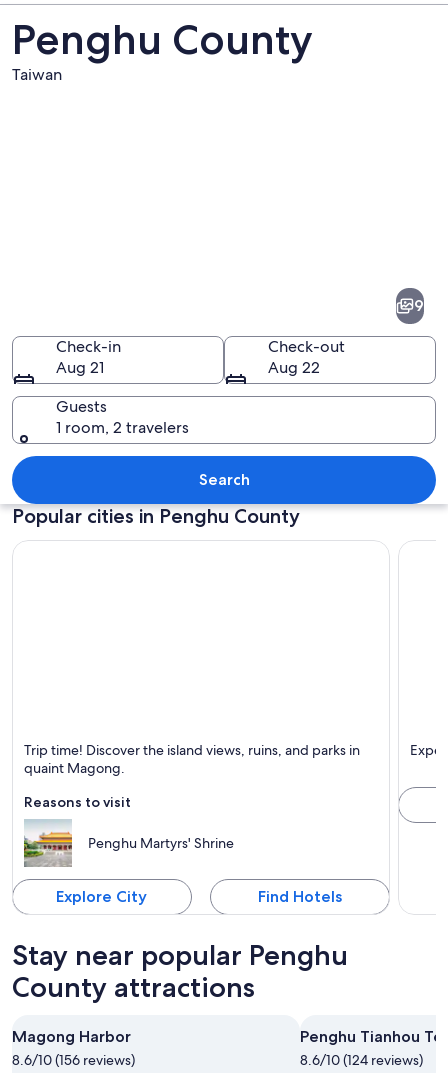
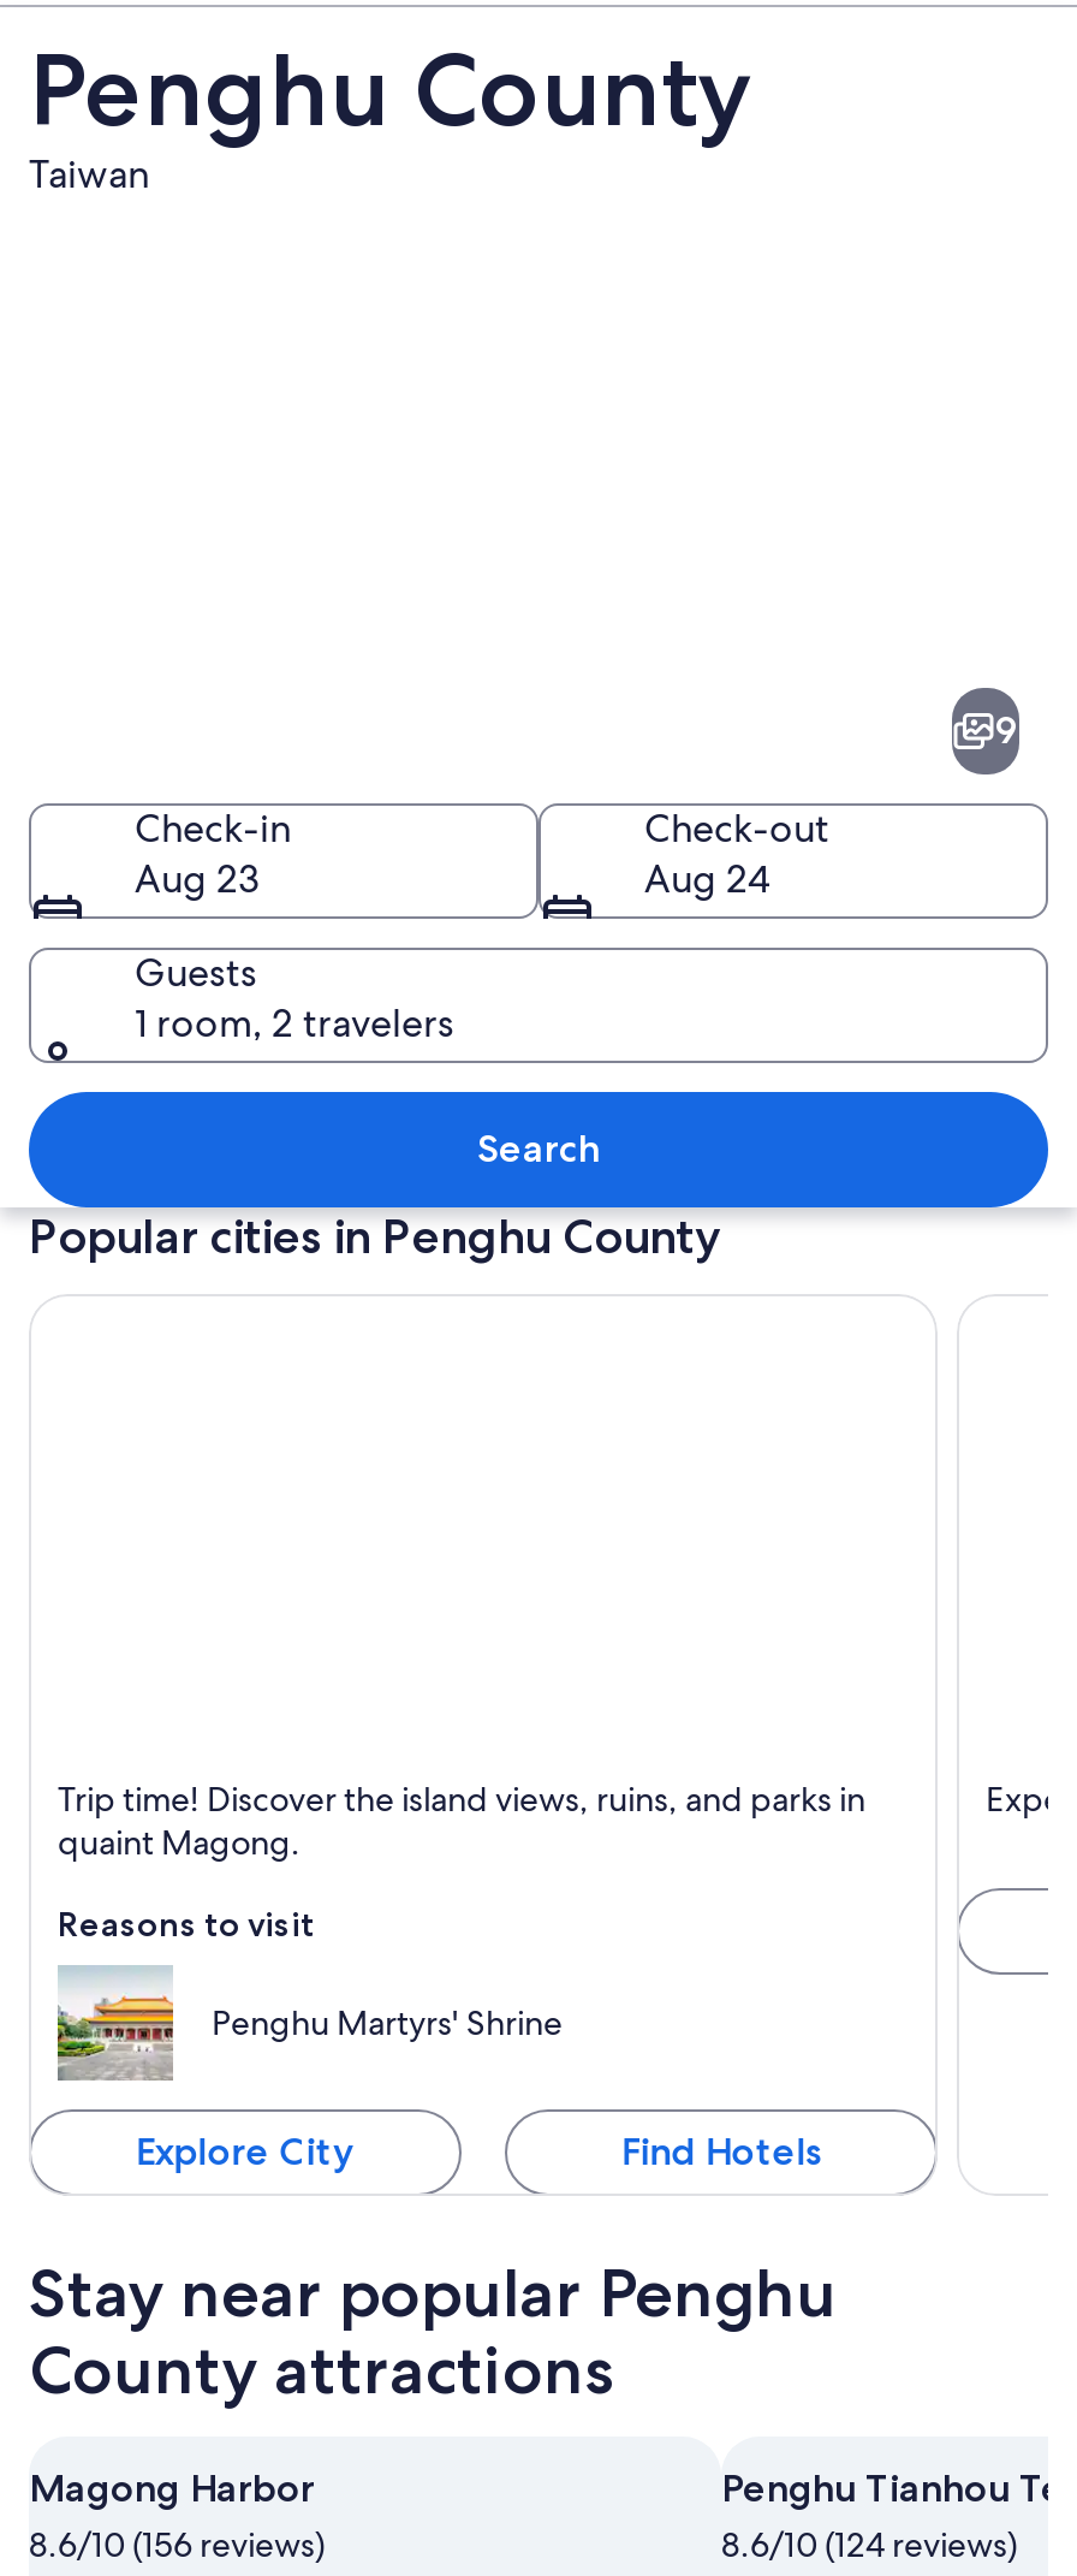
- Aug 21
+ Aug 23

- Aug 22
+ Aug 24
